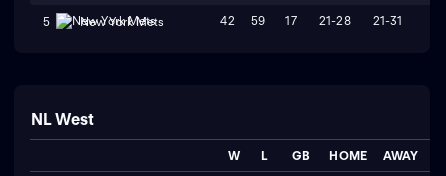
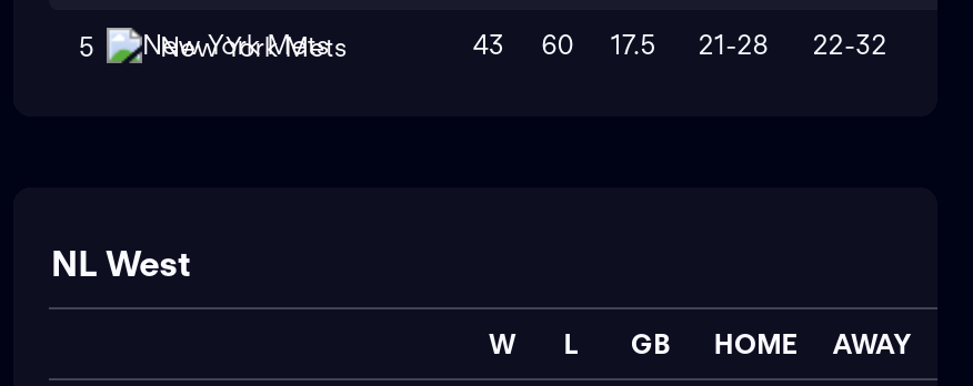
- 42
+ 43

- 59
+ 60

- 17
+ 17.5

- 21-31
+ 22-32
